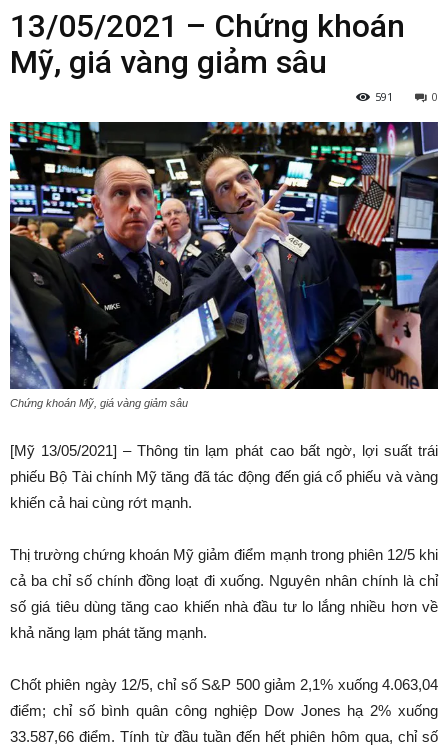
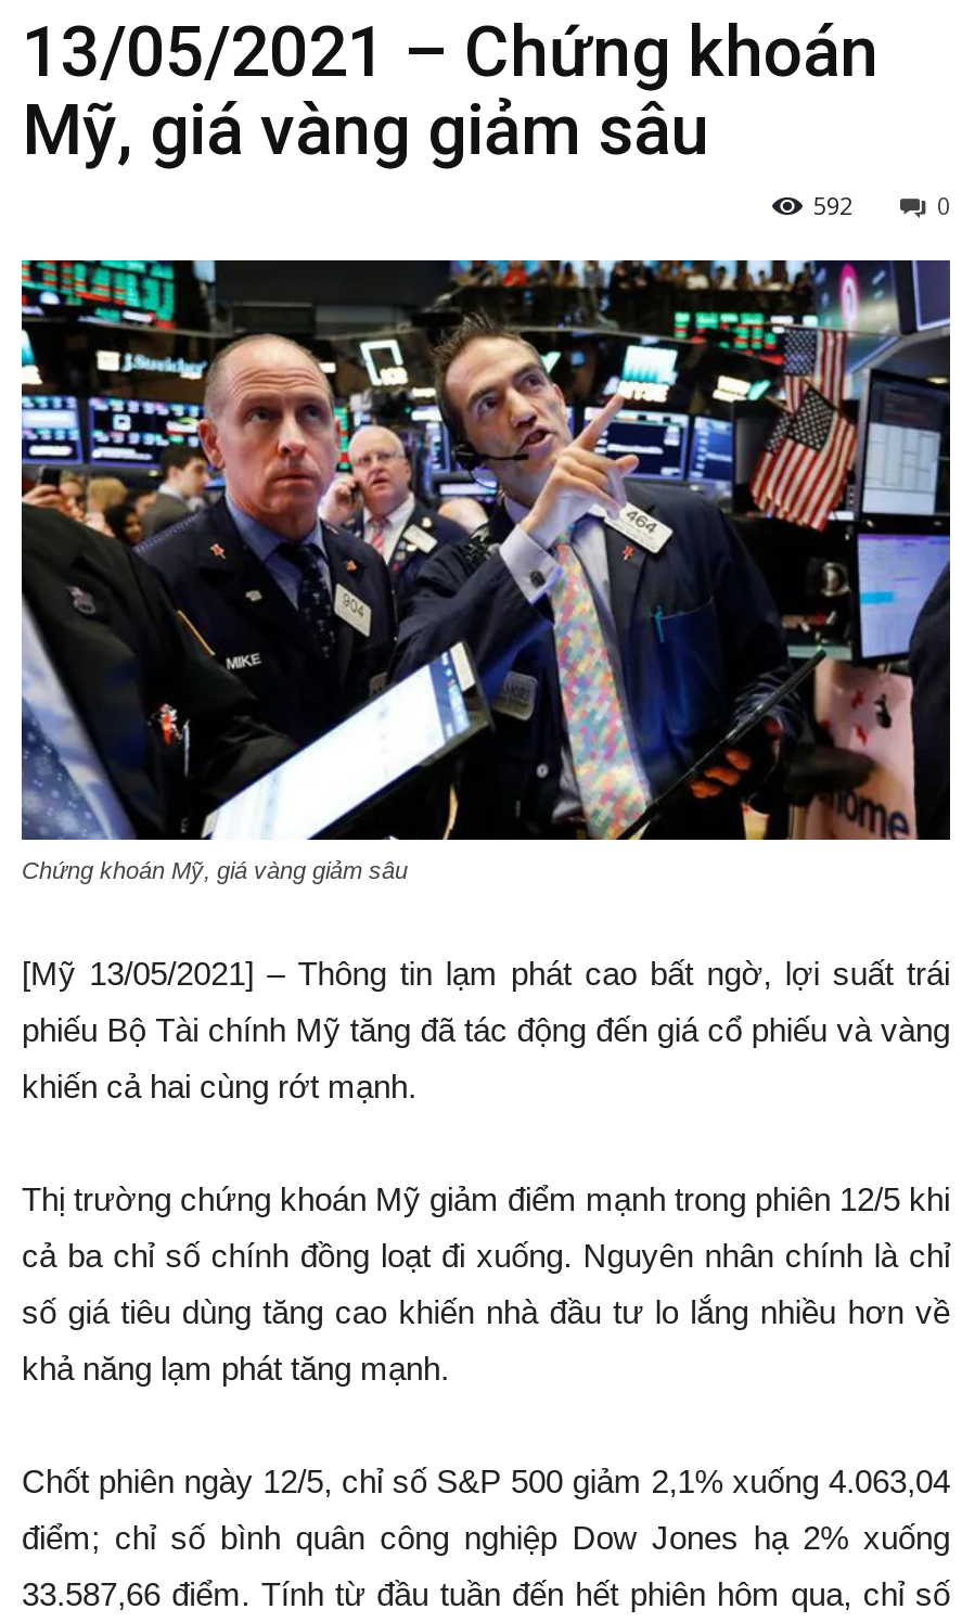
- 591
+ 592
